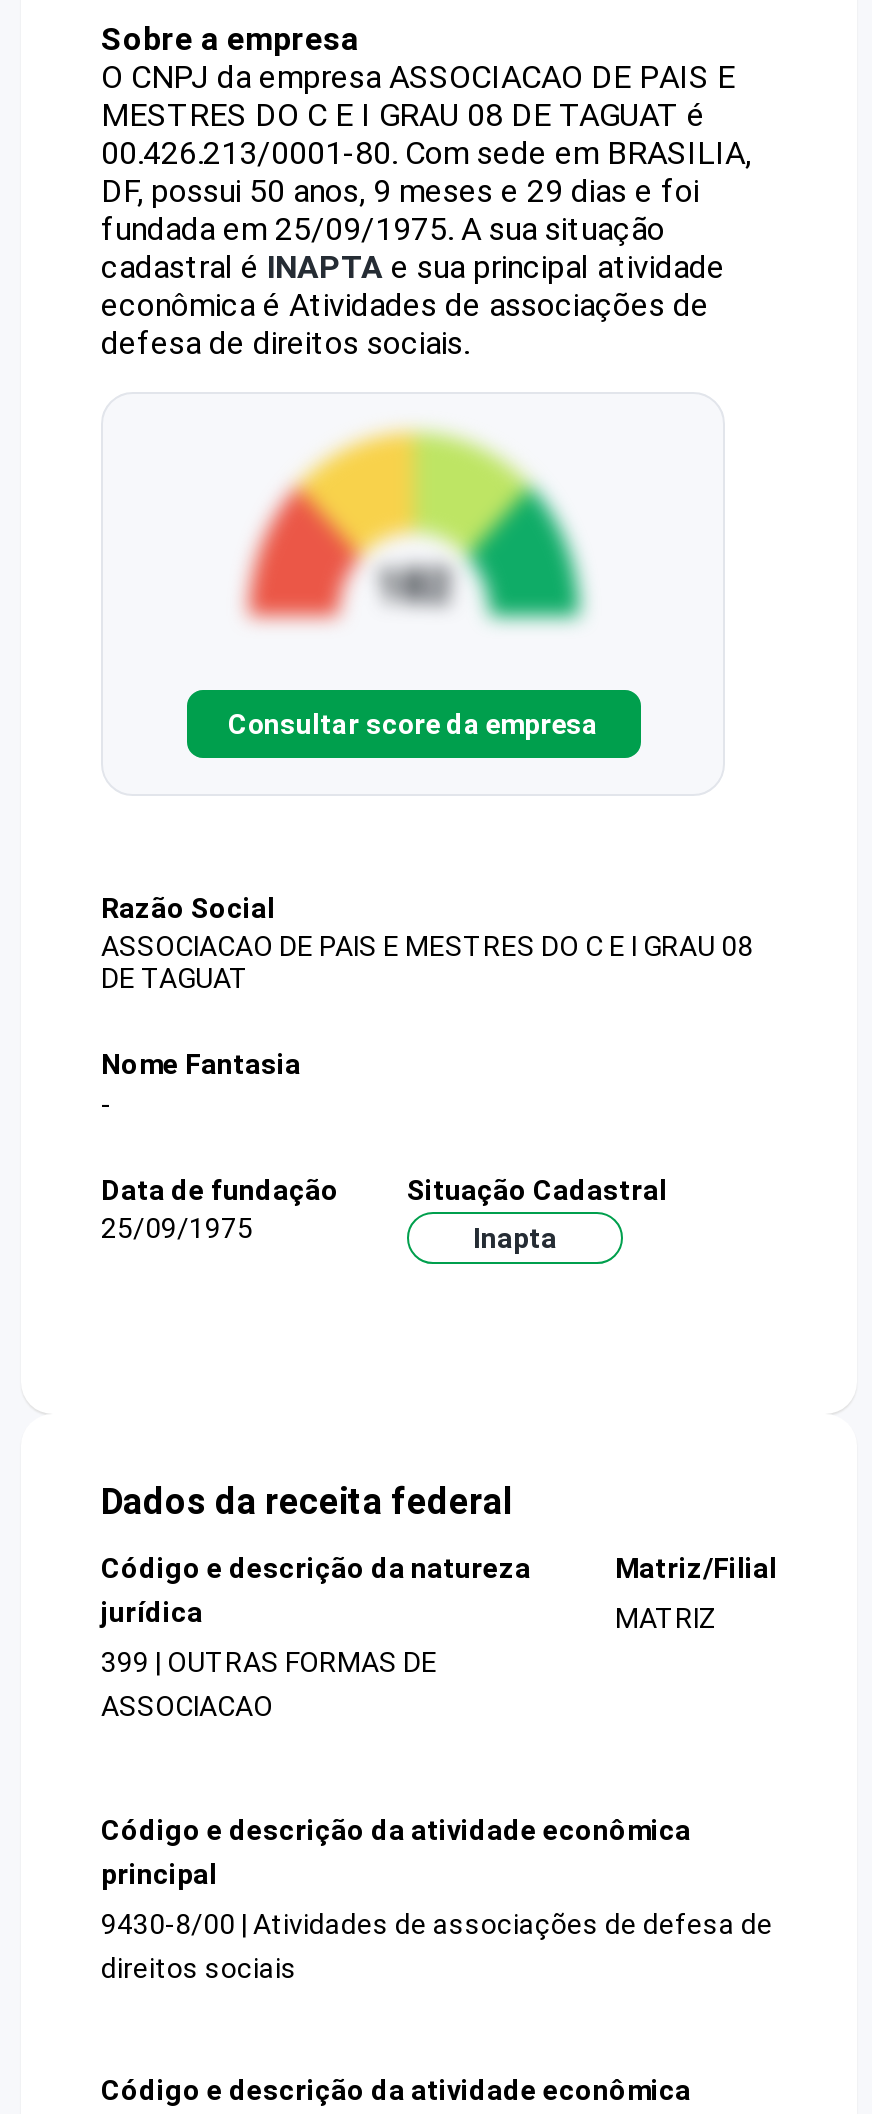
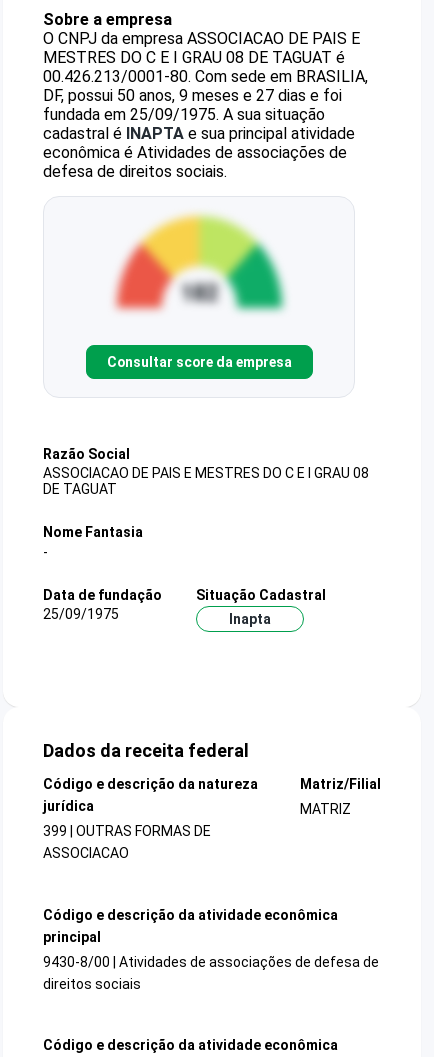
- DF, possui 50 anos, 9 meses e 29 dias e foi
+ DF, possui 50 anos, 9 meses e 27 dias e foi
